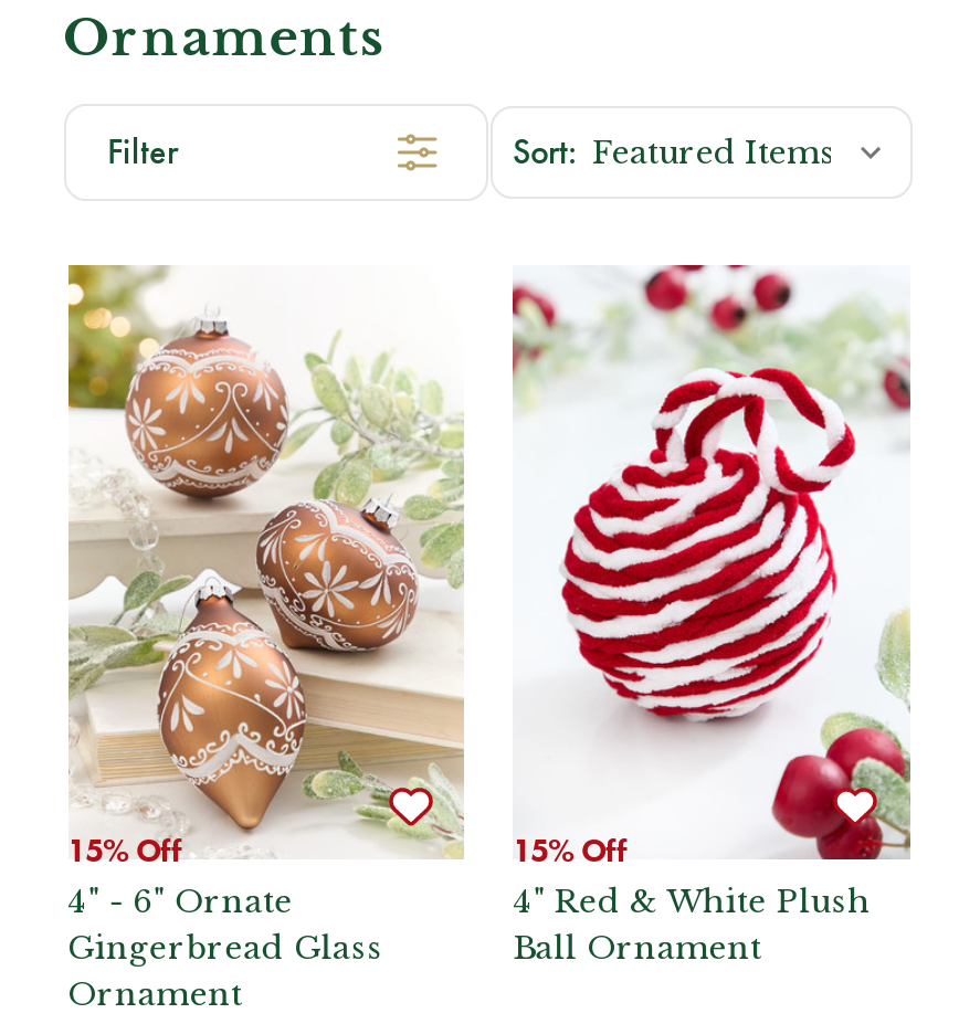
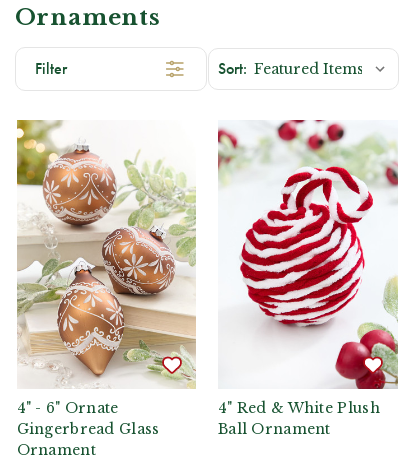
- 15% Off

- 15% Off
